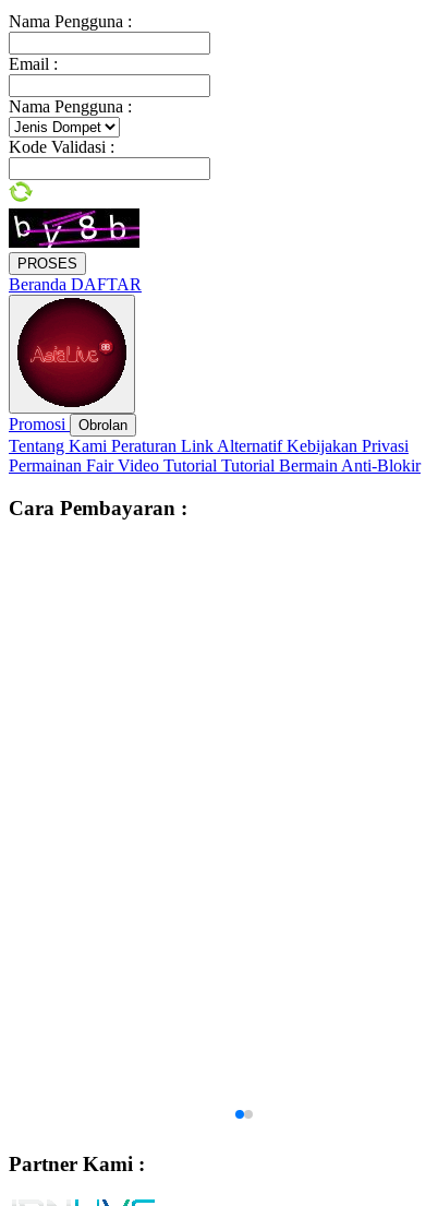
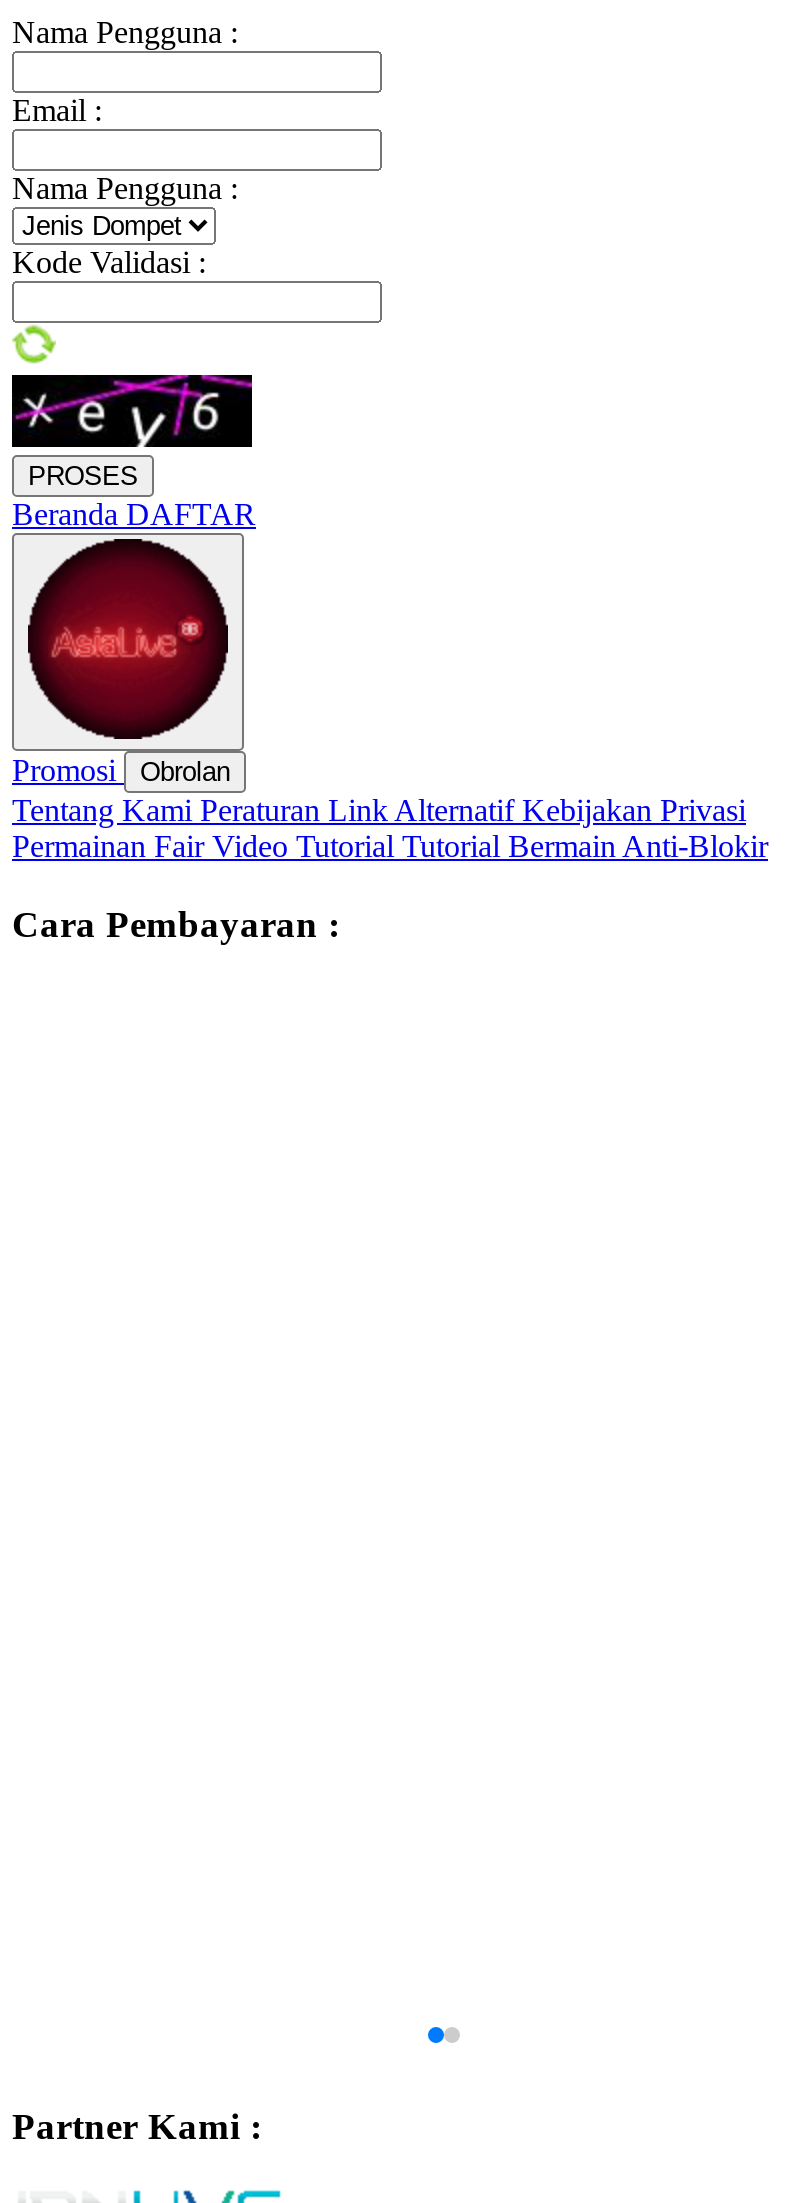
- [image]
+ [image]
